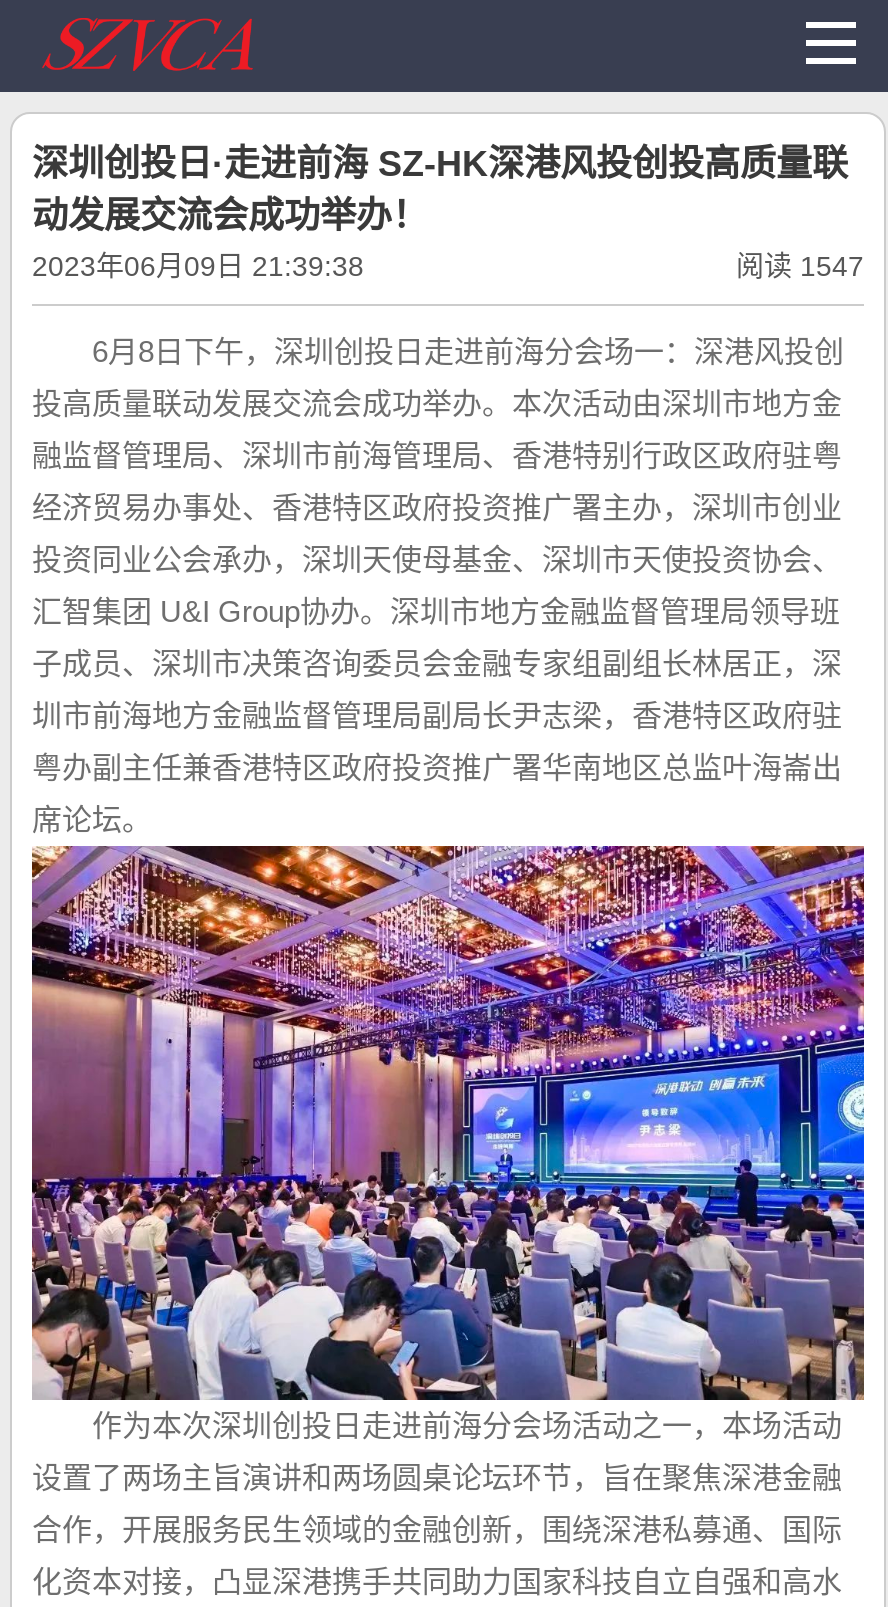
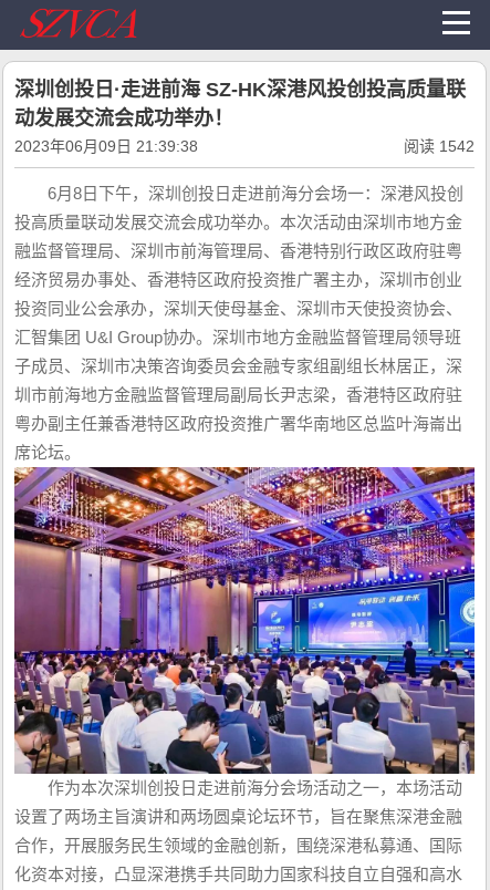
- 阅读 1547
+ 阅读 1542
